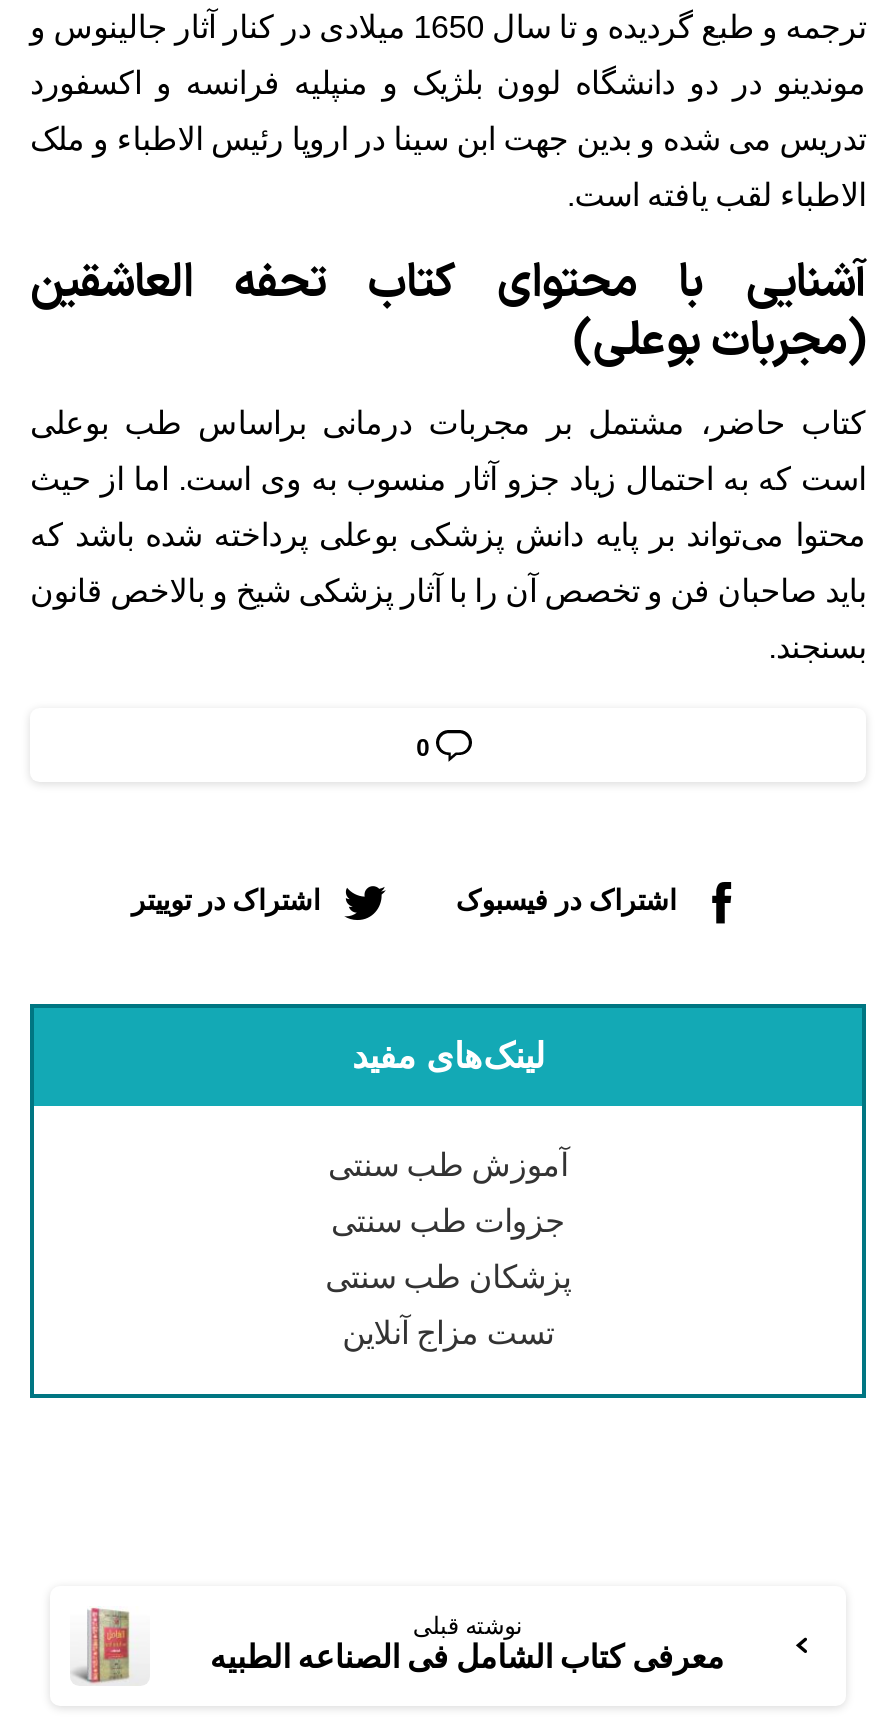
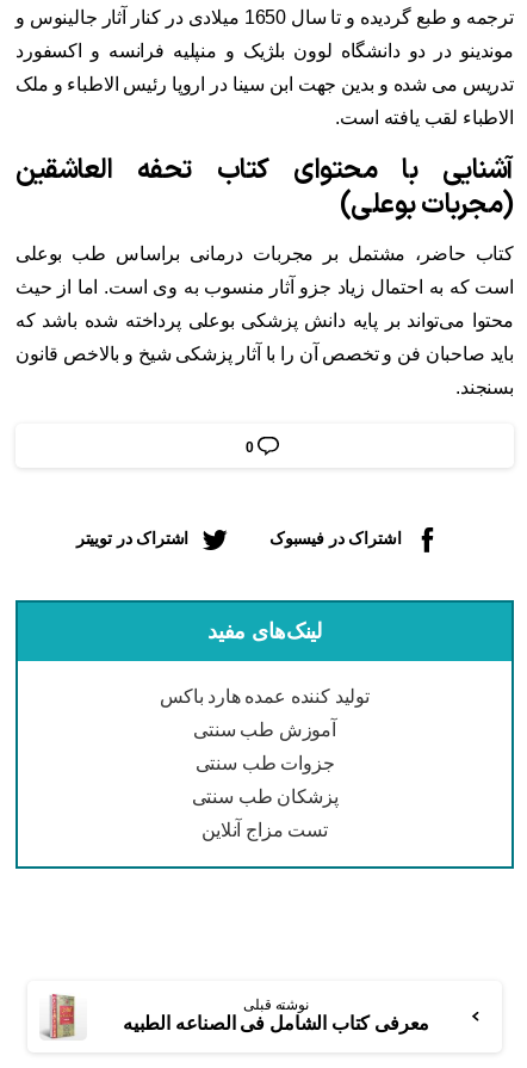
+ تولید کننده عمده هارد باکس
